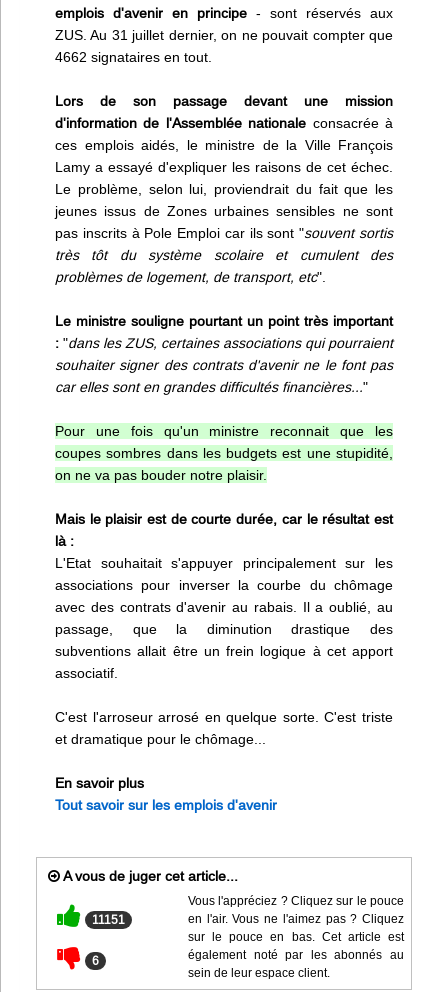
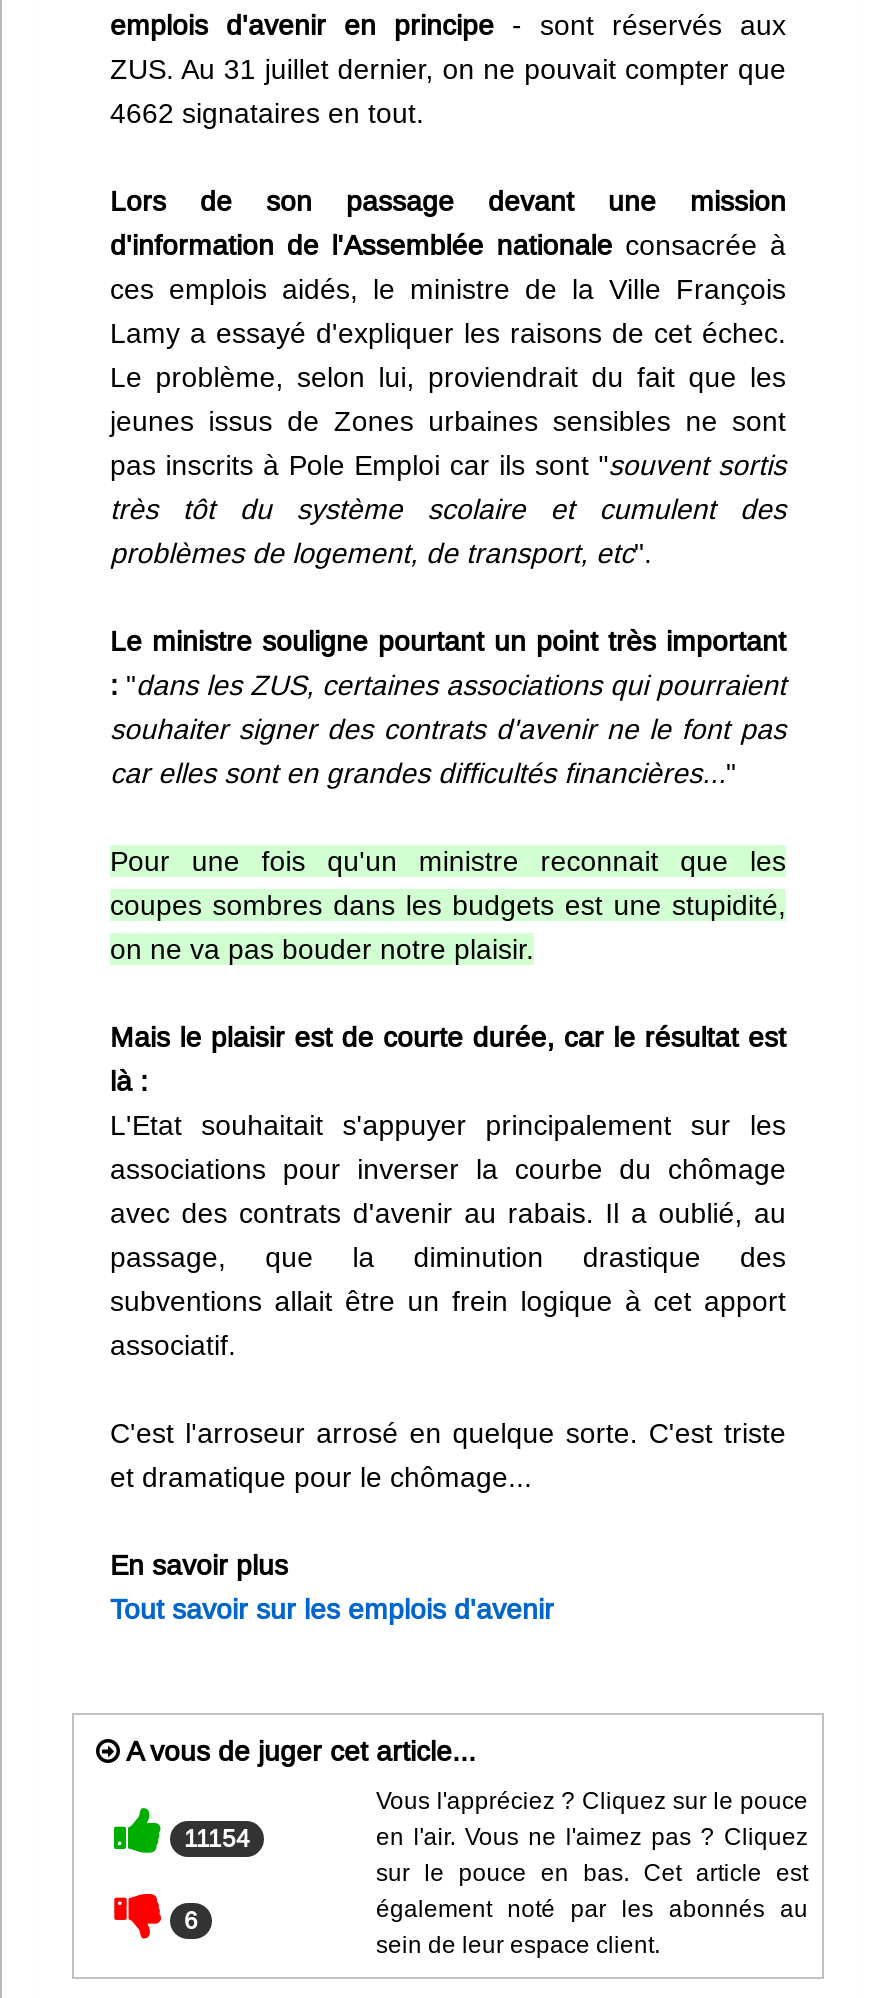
- 11151
+ 11154
